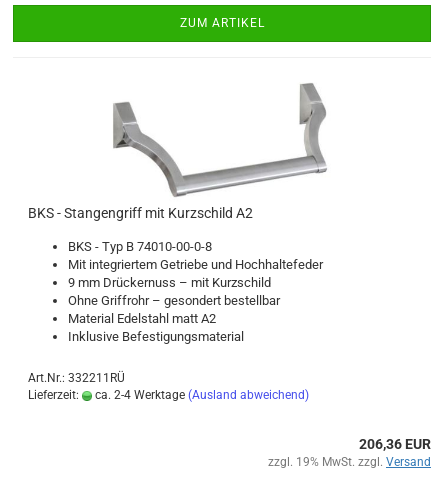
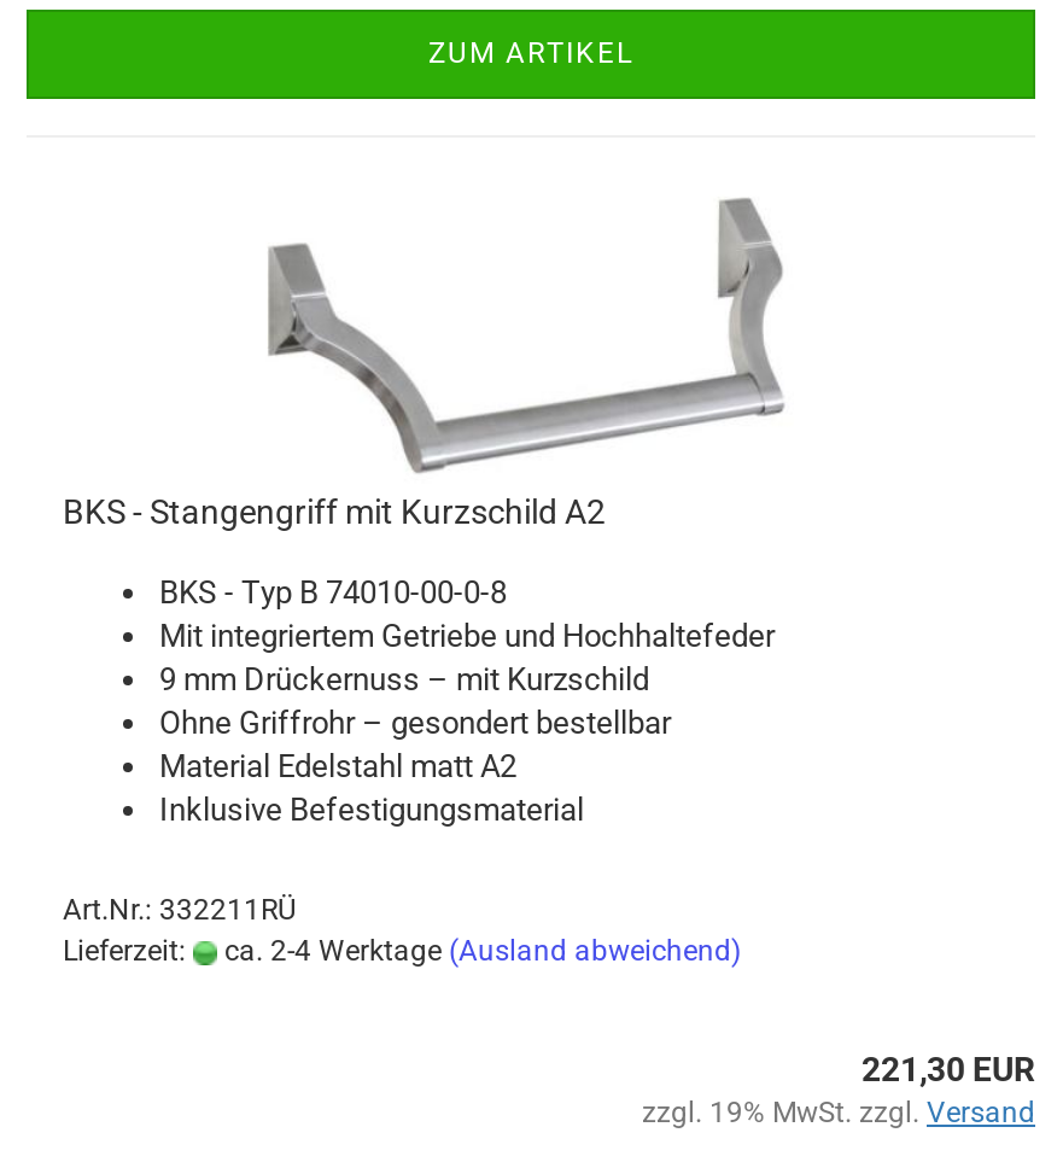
- 206,36 EUR
+ 221,30 EUR
